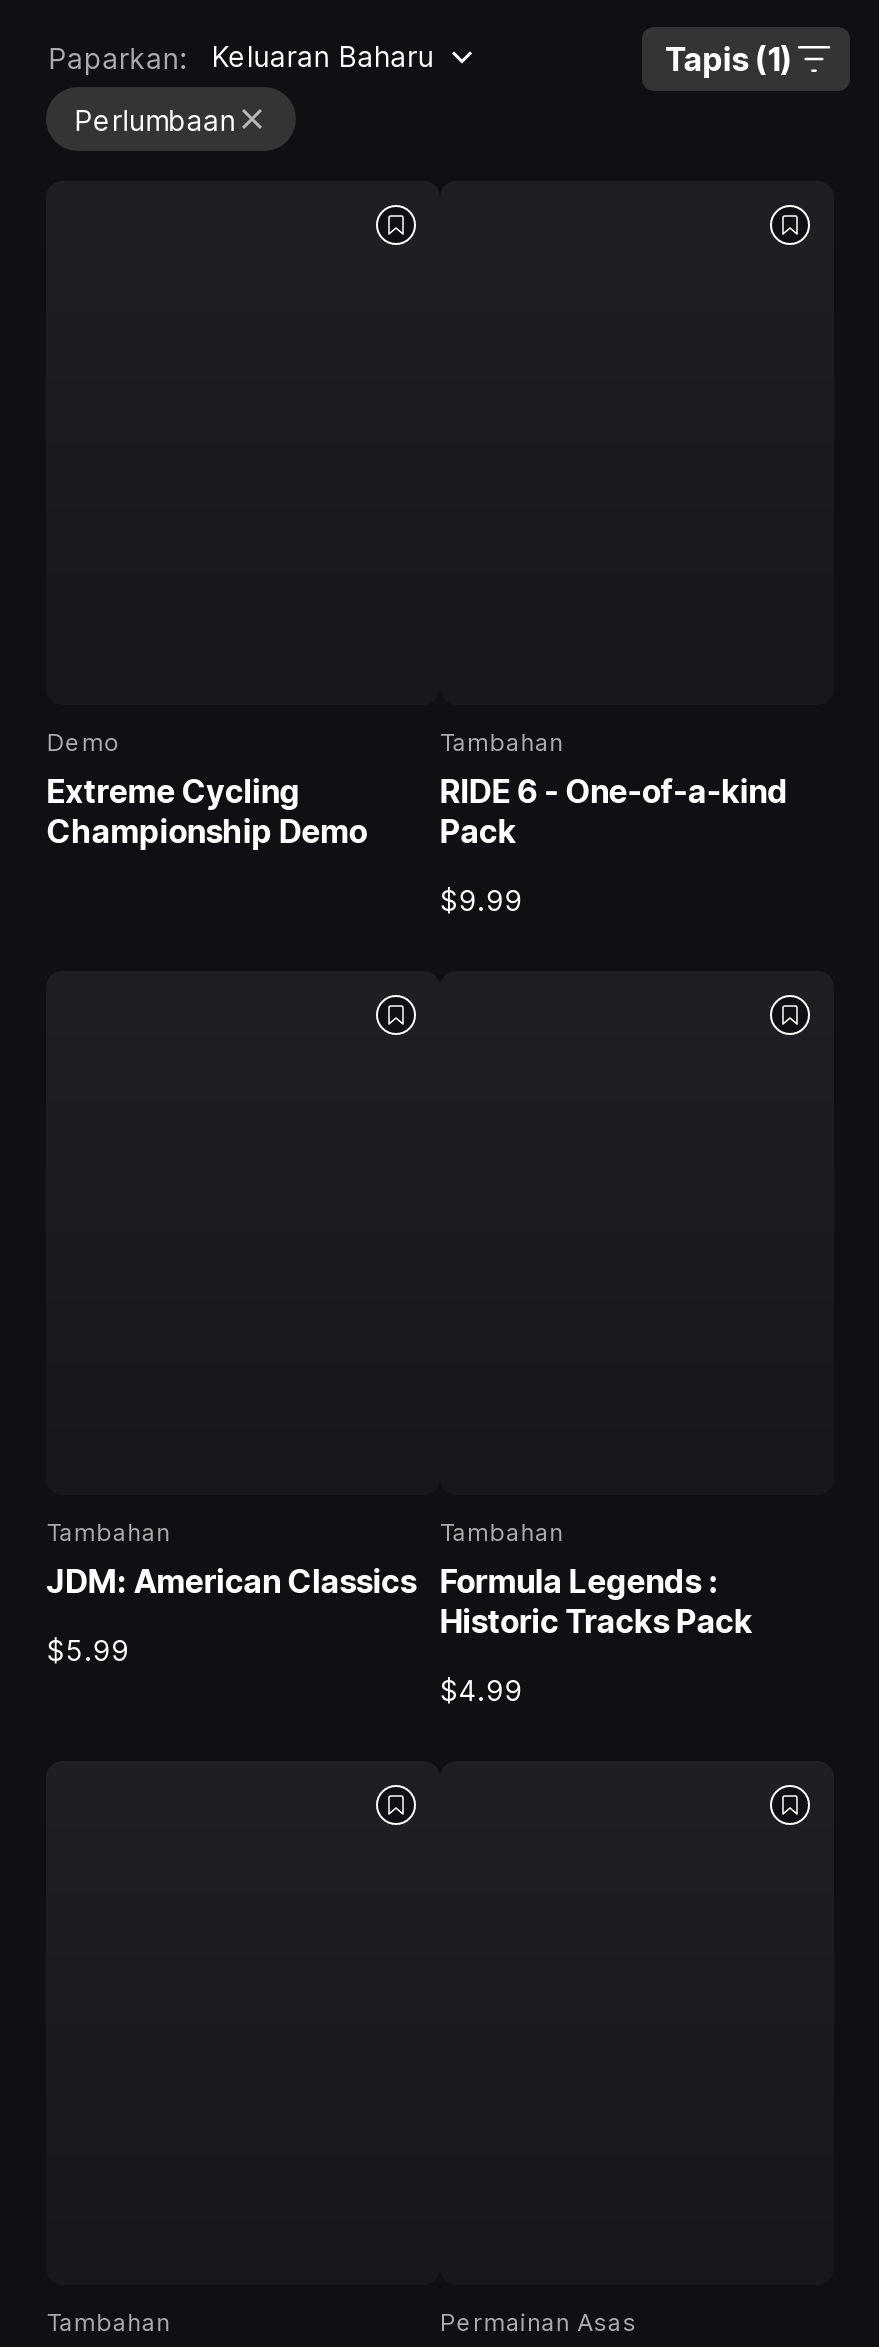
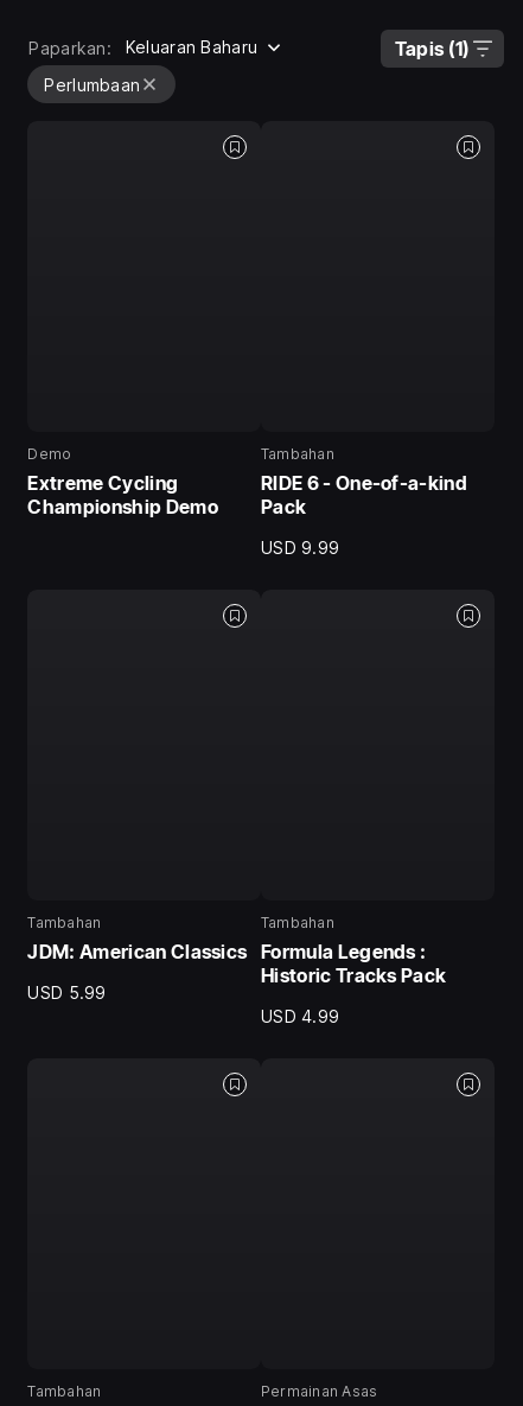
- $9.99
+ USD 9.99

- $5.99
+ USD 5.99

- $4.99
+ USD 4.99
